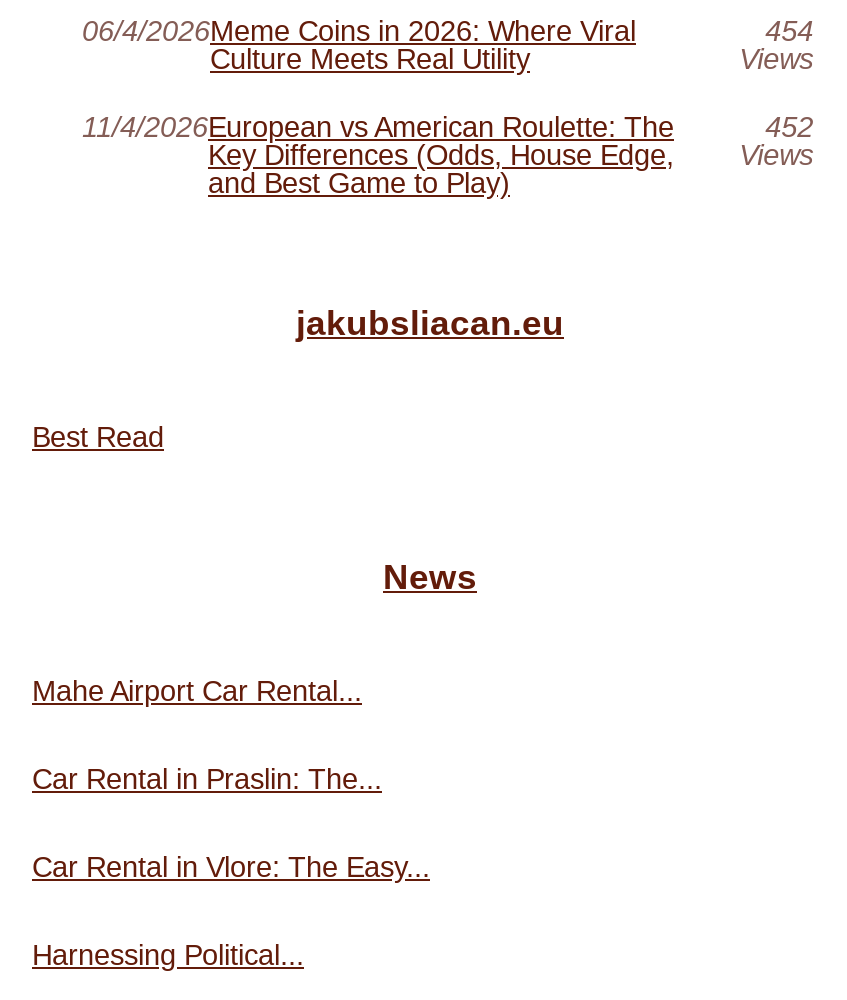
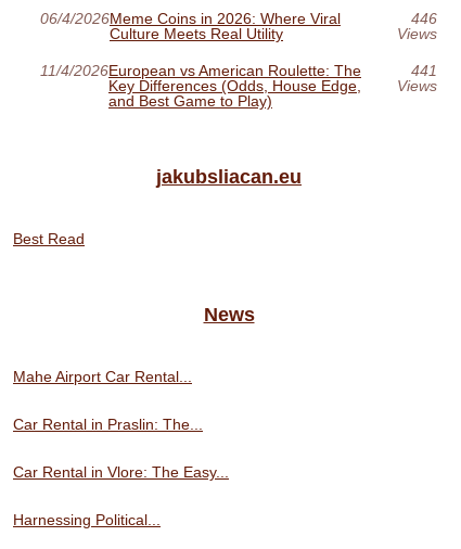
- 454
+ 446

- 452
+ 441
